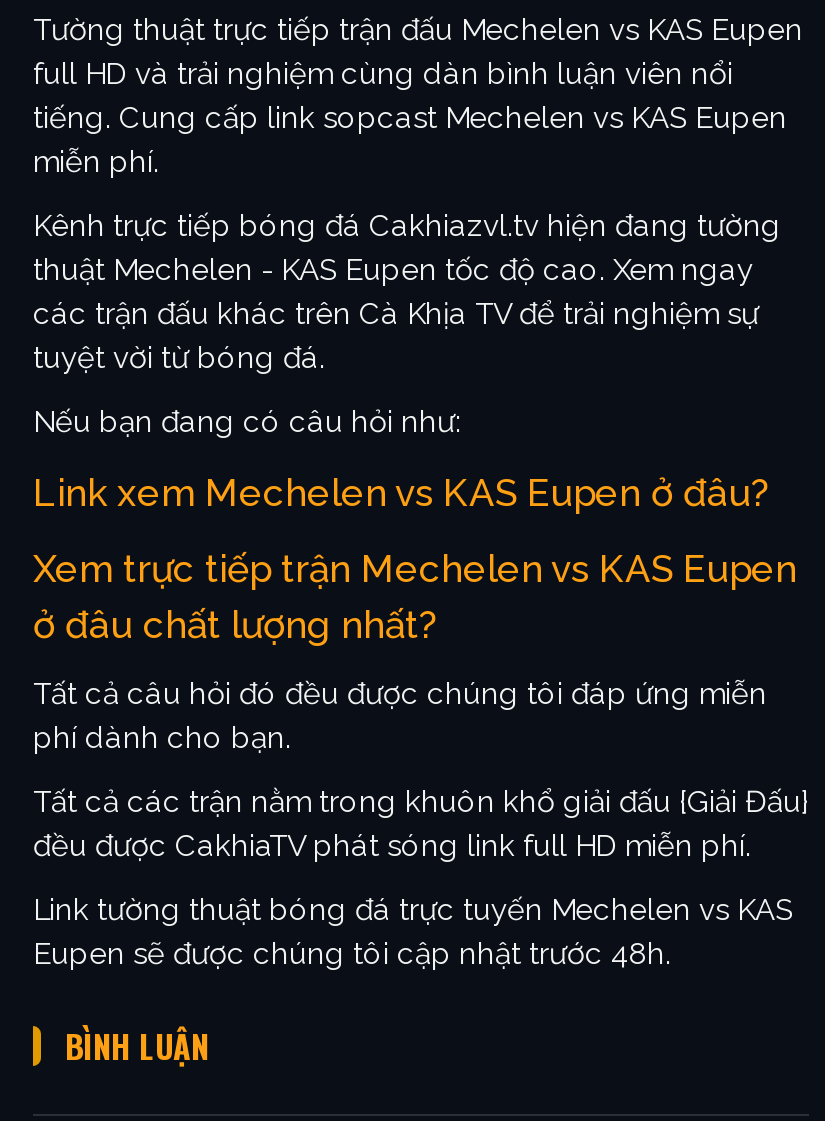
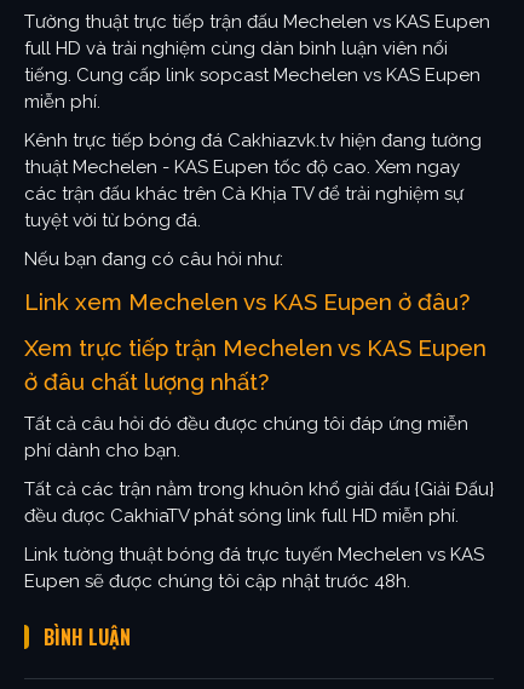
- Kênh trực tiếp bóng đá Cakhiazvl.tv hiện đang tường
+ Kênh trực tiếp bóng đá Cakhiazvk.tv hiện đang tường
